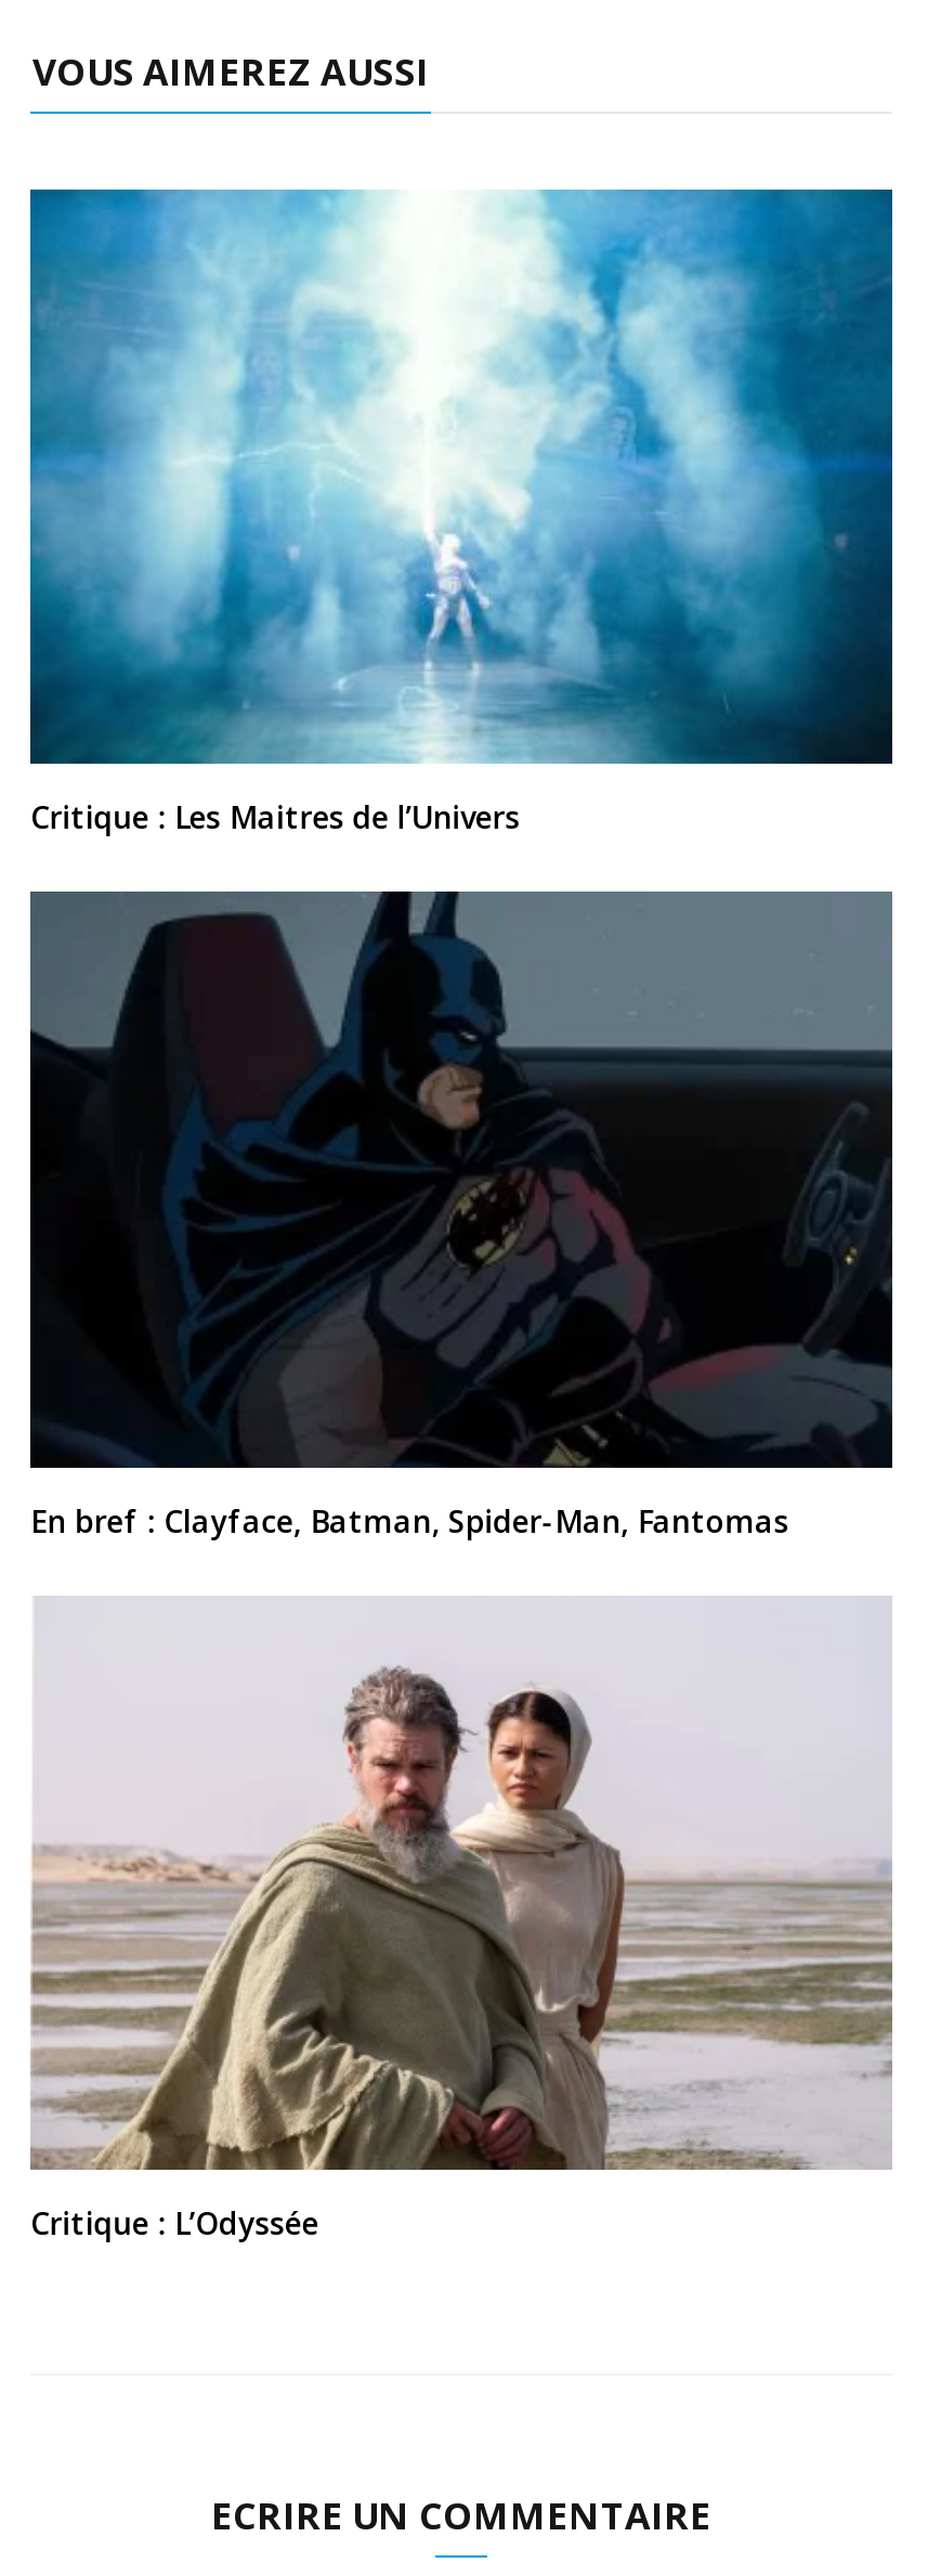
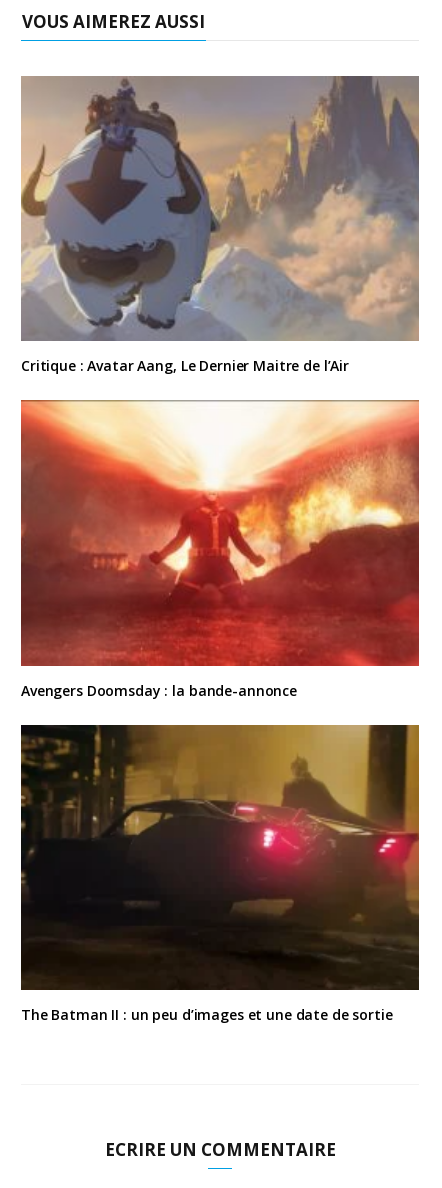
- [image]
- Critique : Les Maitres de l’Univers
+ [image]
+ Critique : Avatar Aang, Le Dernier Maitre de l’Air

- [image]
- En bref : Clayface, Batman, Spider-Man, Fantomas
+ [image]
+ Avengers Doomsday : la bande-annonce

- [image]
- Critique : L’Odyssée
+ [image]
+ The Batman II : un peu d’images et une date de sortie
